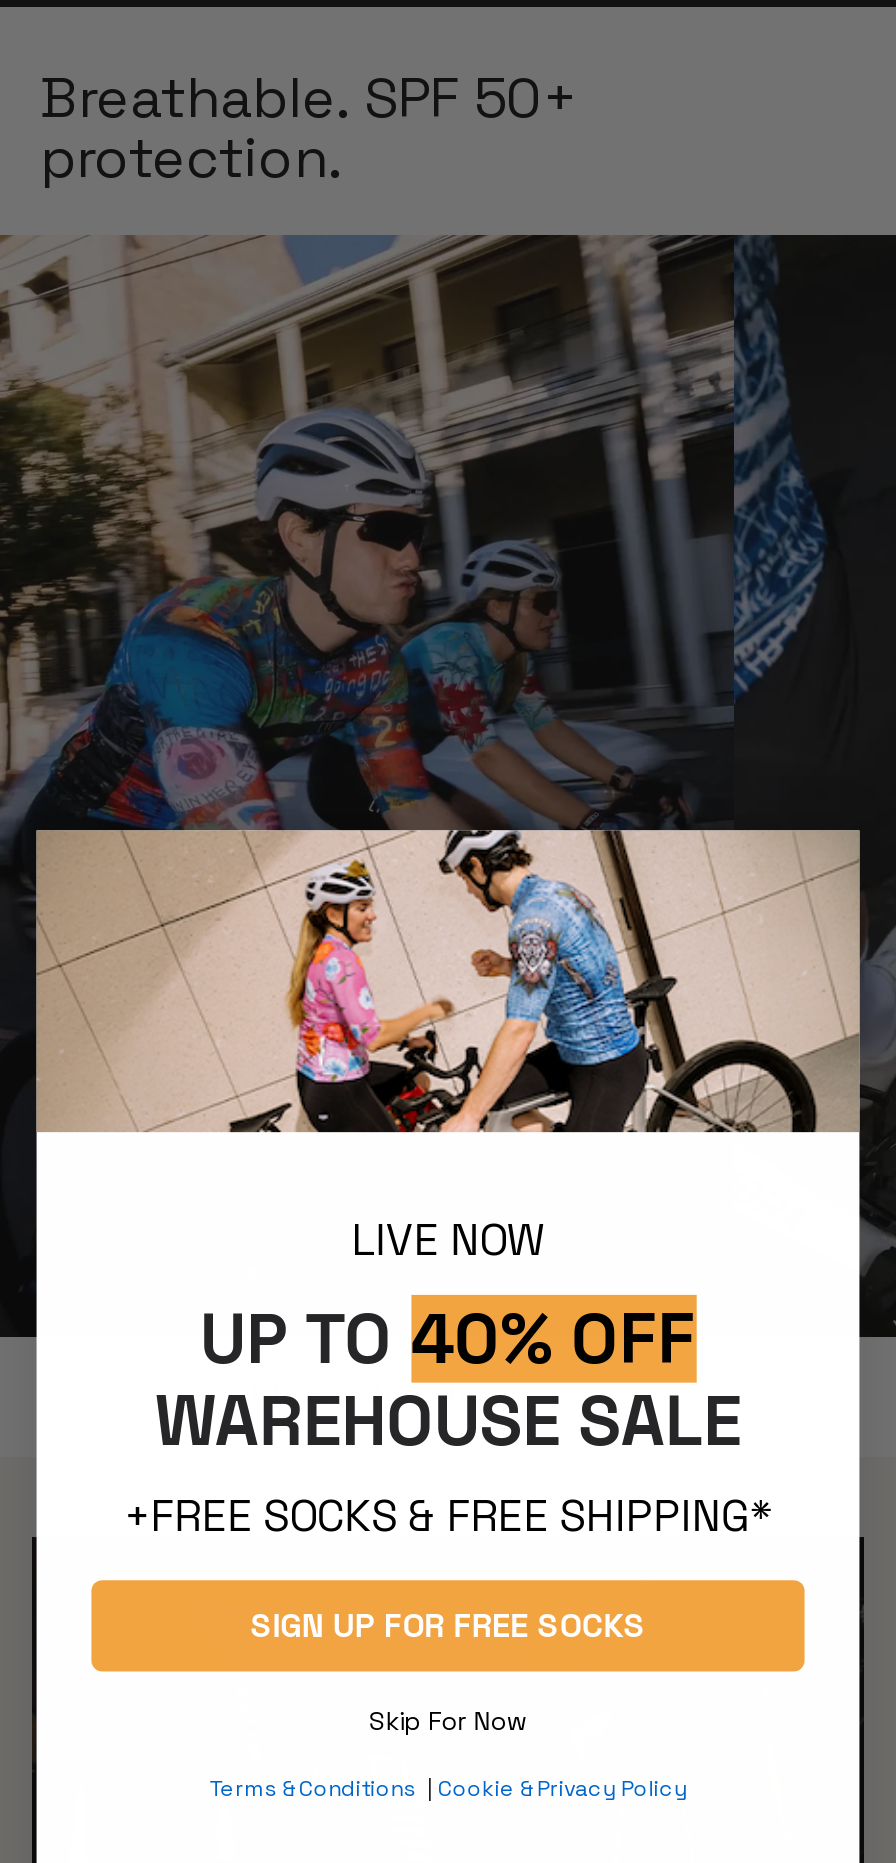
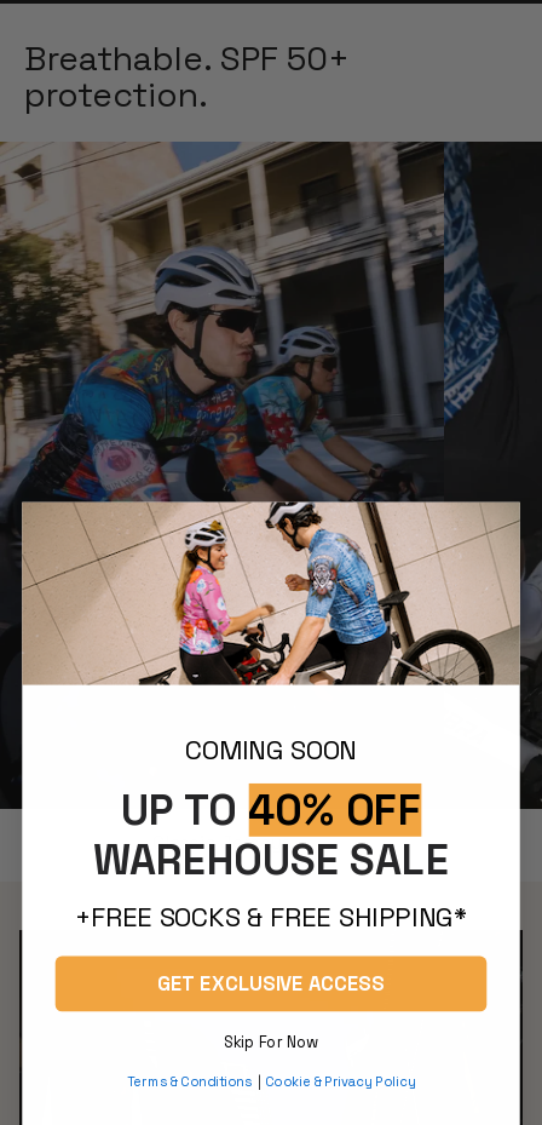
- LIVE NOW
+ COMING SOON

- SIGN UP FOR FREE SOCKS
+ GET EXCLUSIVE ACCESS
